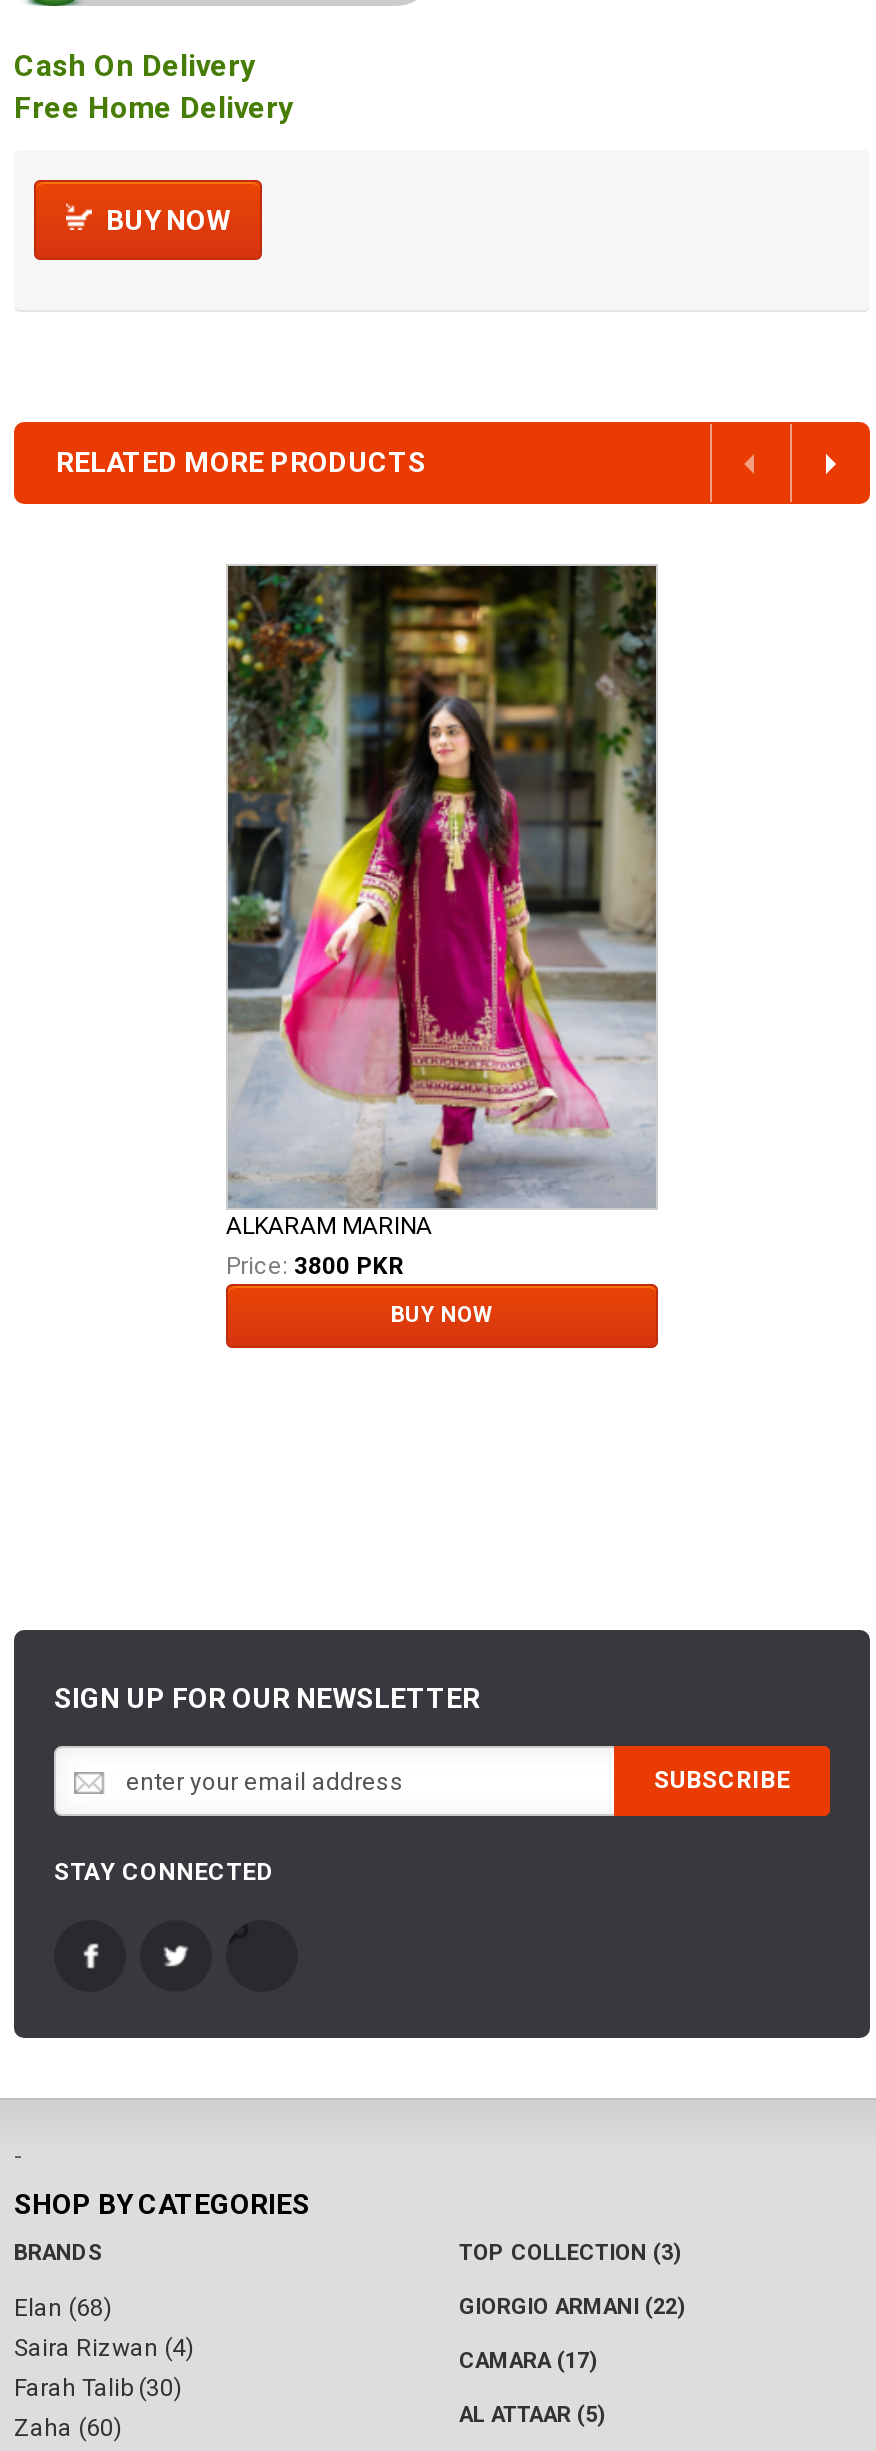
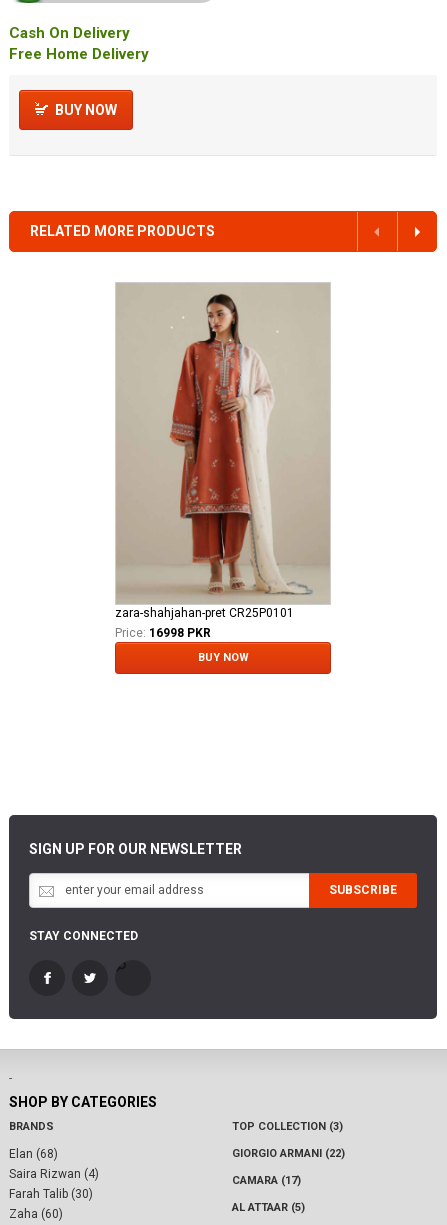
- [image]
- ALKARAM MARINA
- Price: 3800 PKR
+ [image]
+ zara-shahjahan-pret CR25P0101
+ Price: 16998 PKR
